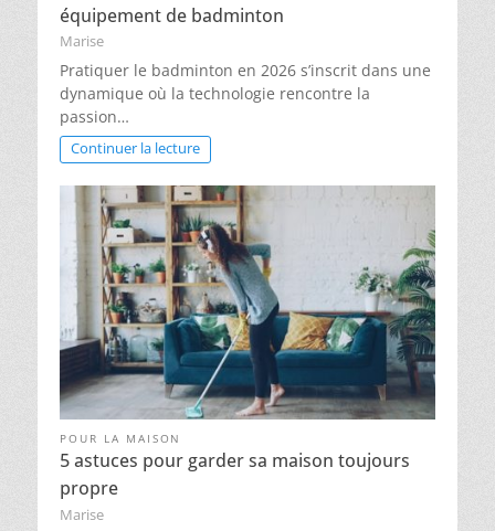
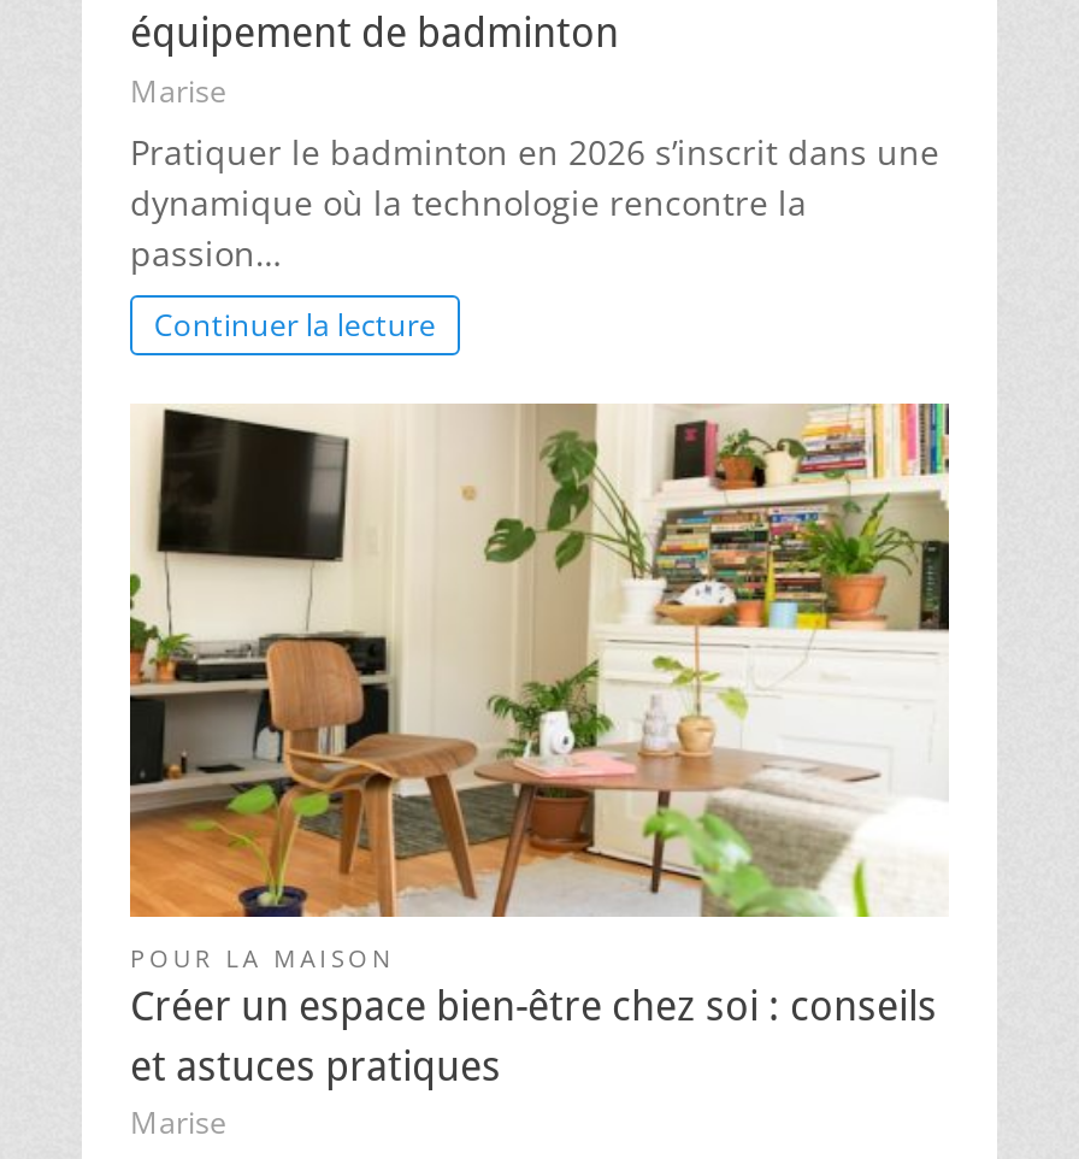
- [image]
- 5 astuces pour garder sa maison toujours
- propre
+ [image]
+ Créer un espace bien-être chez soi : conseils
+ et astuces pratiques
